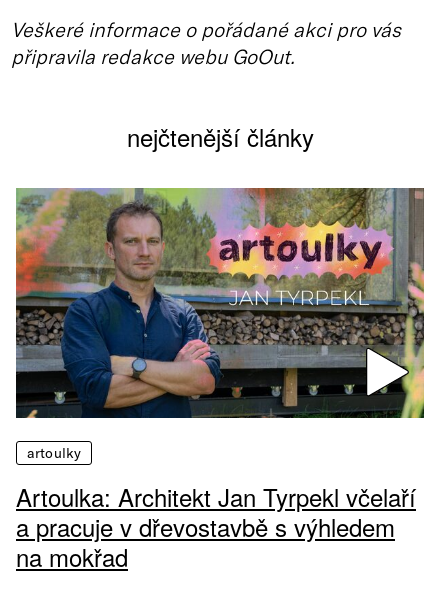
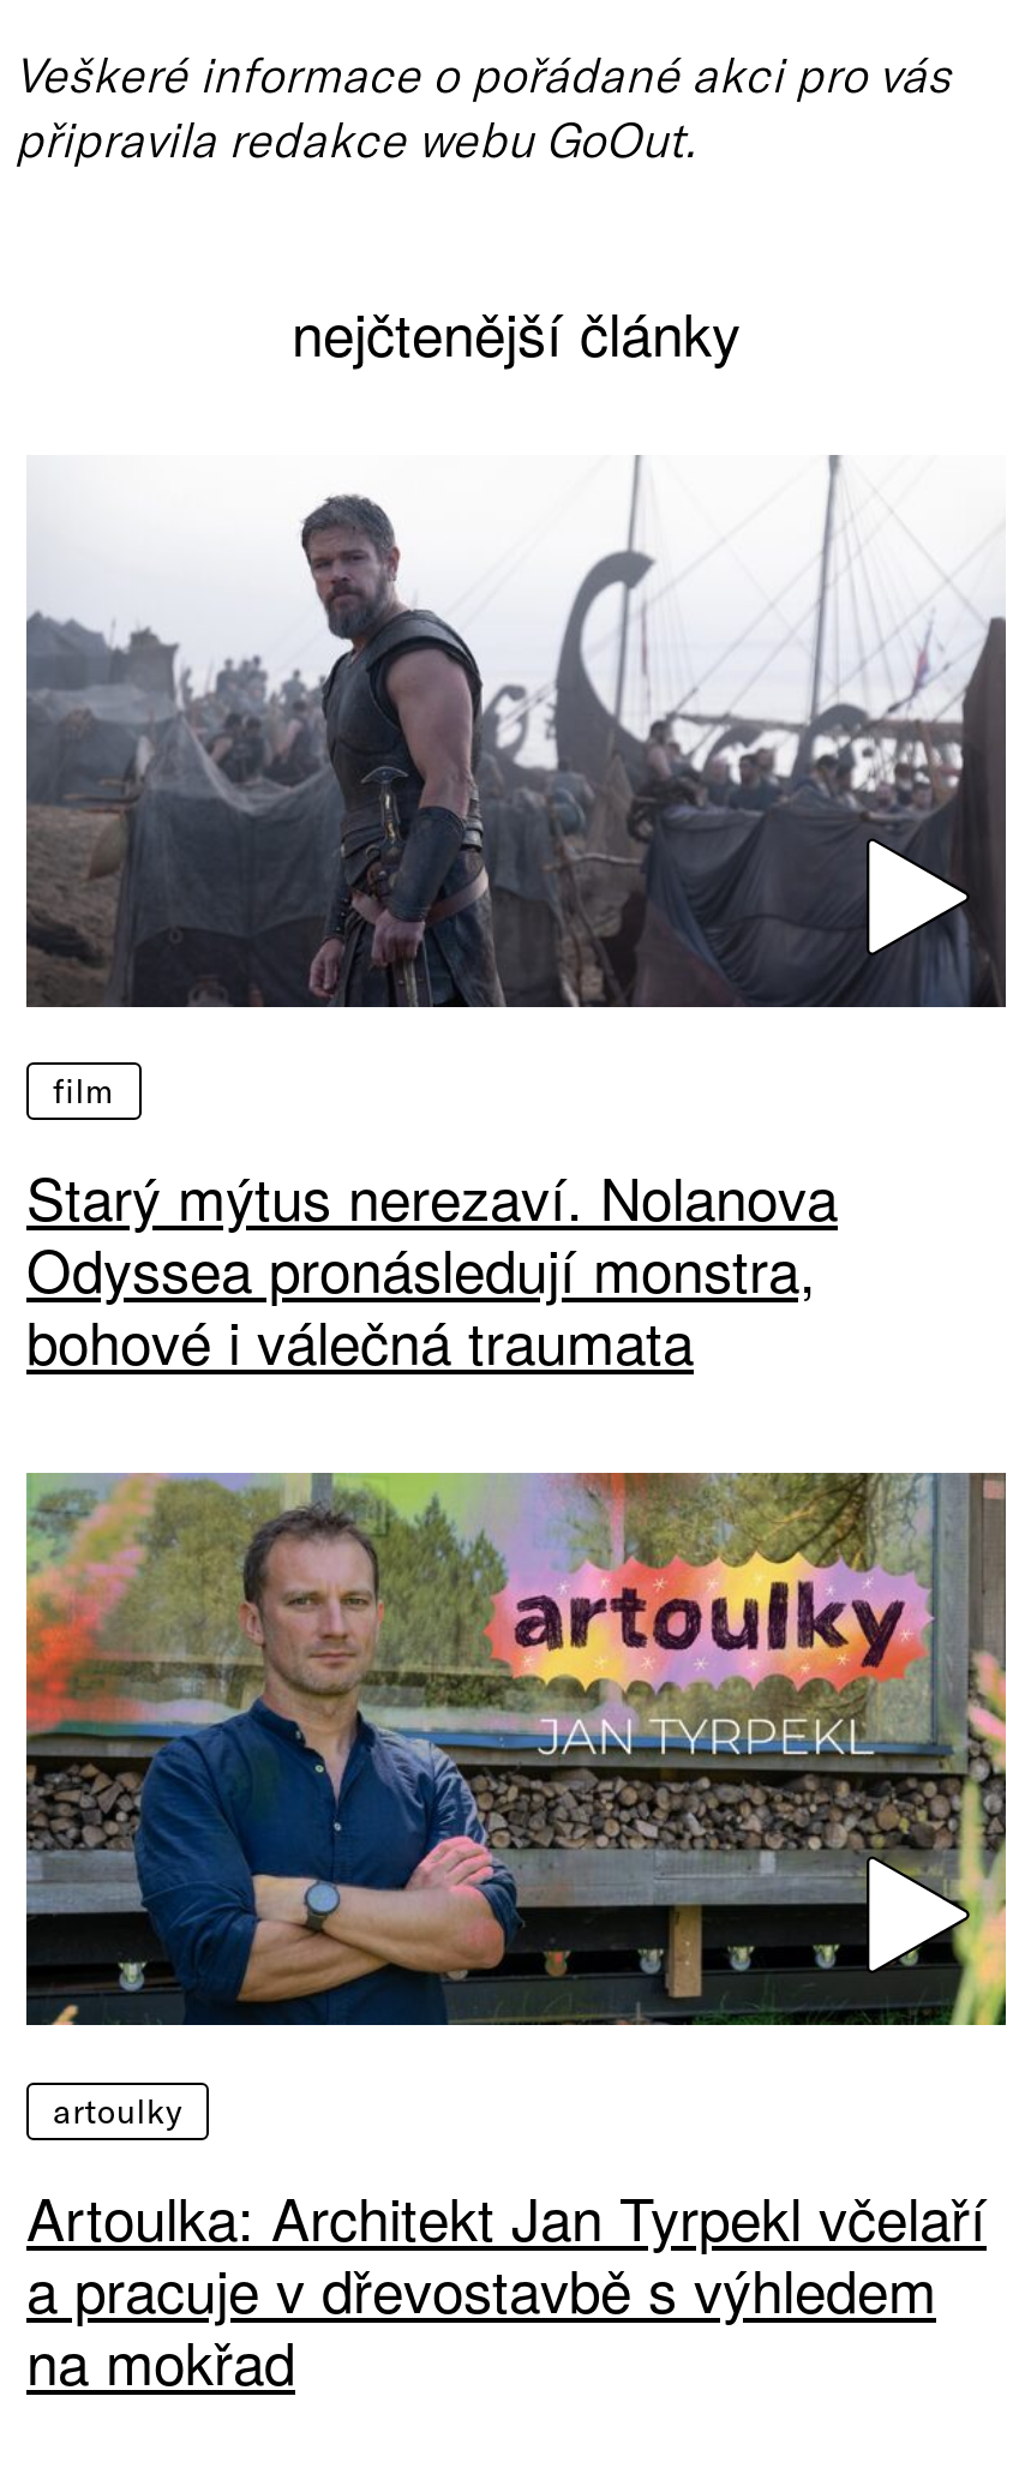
+ [image]
+ film
+ Starý mýtus nerezaví. Nolanova
+ Odyssea pronásledují monstra,
+ bohové i válečná traumata
